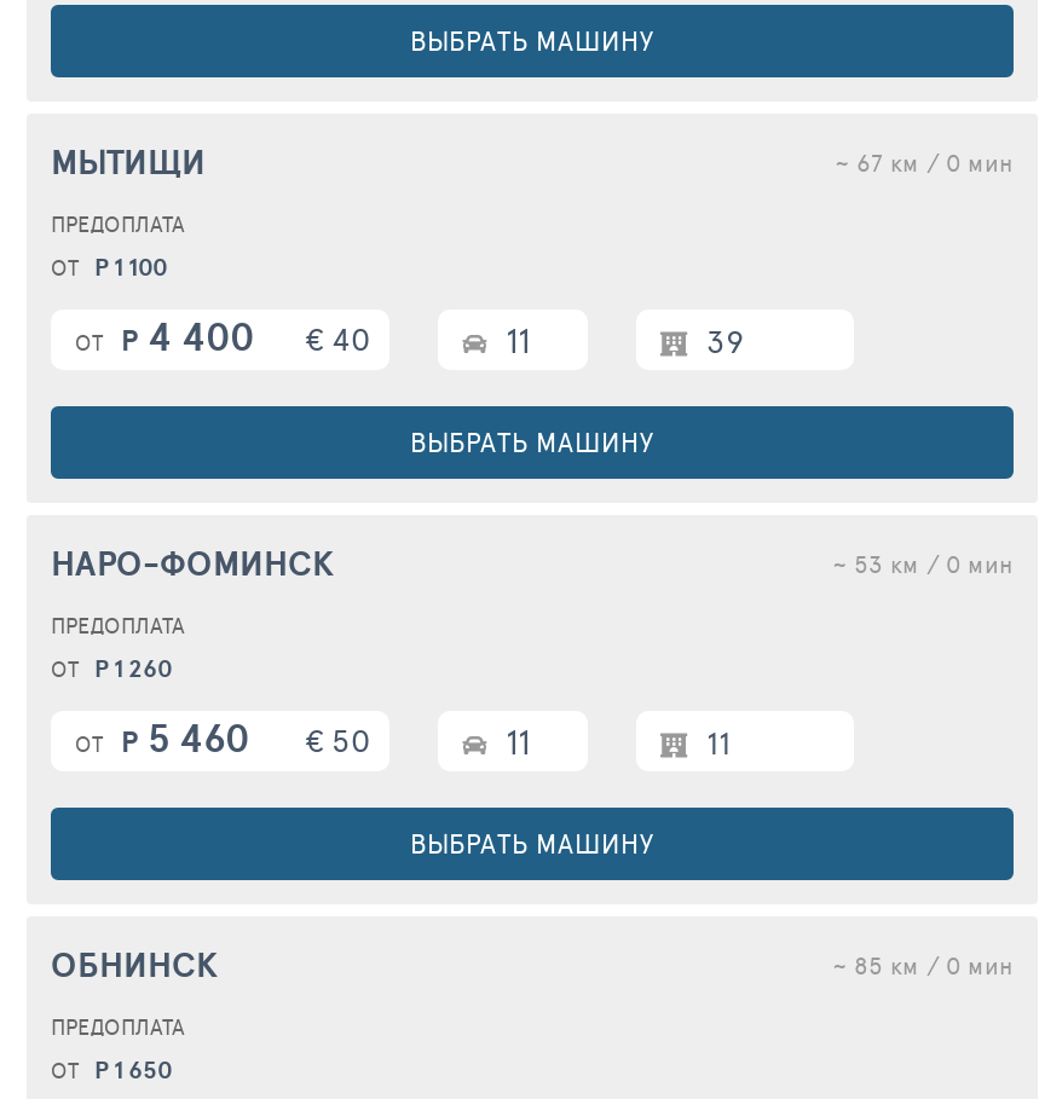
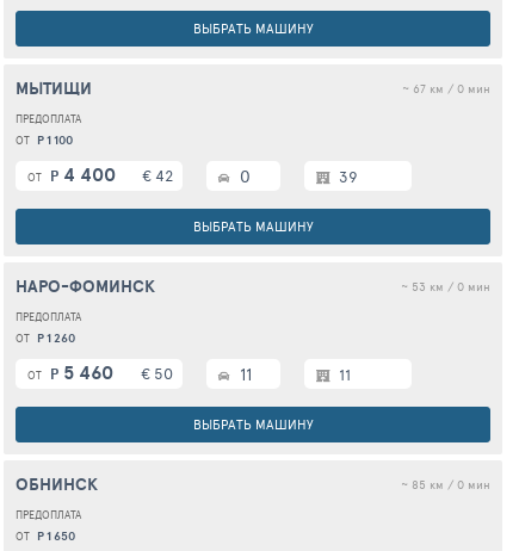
- ОТ Р 4 400 € 40
+ ОТ Р 4 400 € 42

- 11
+ 0
